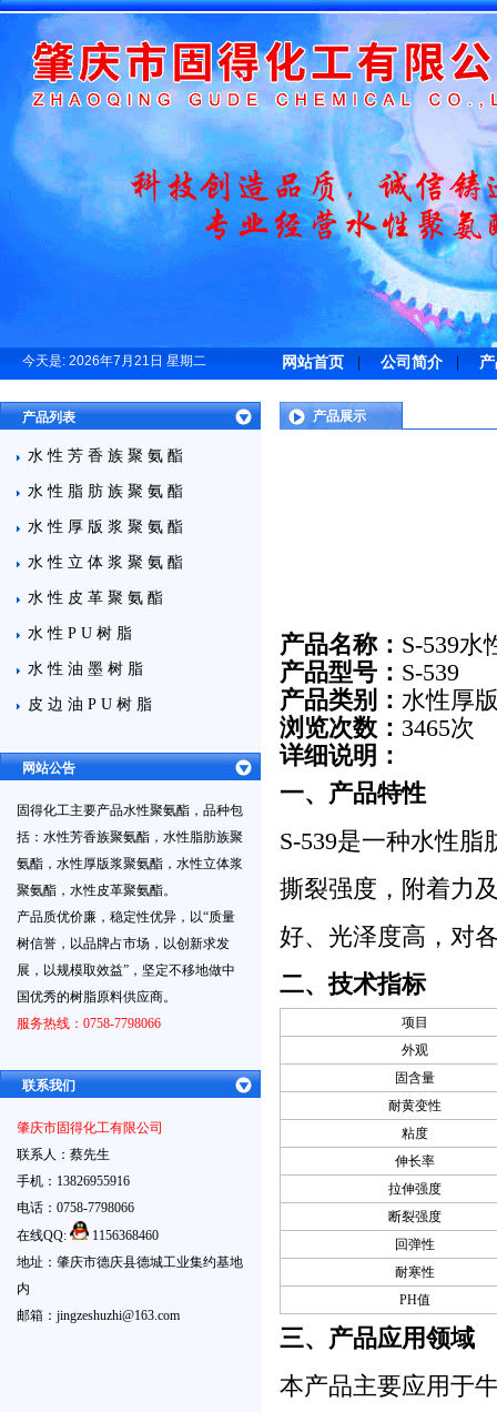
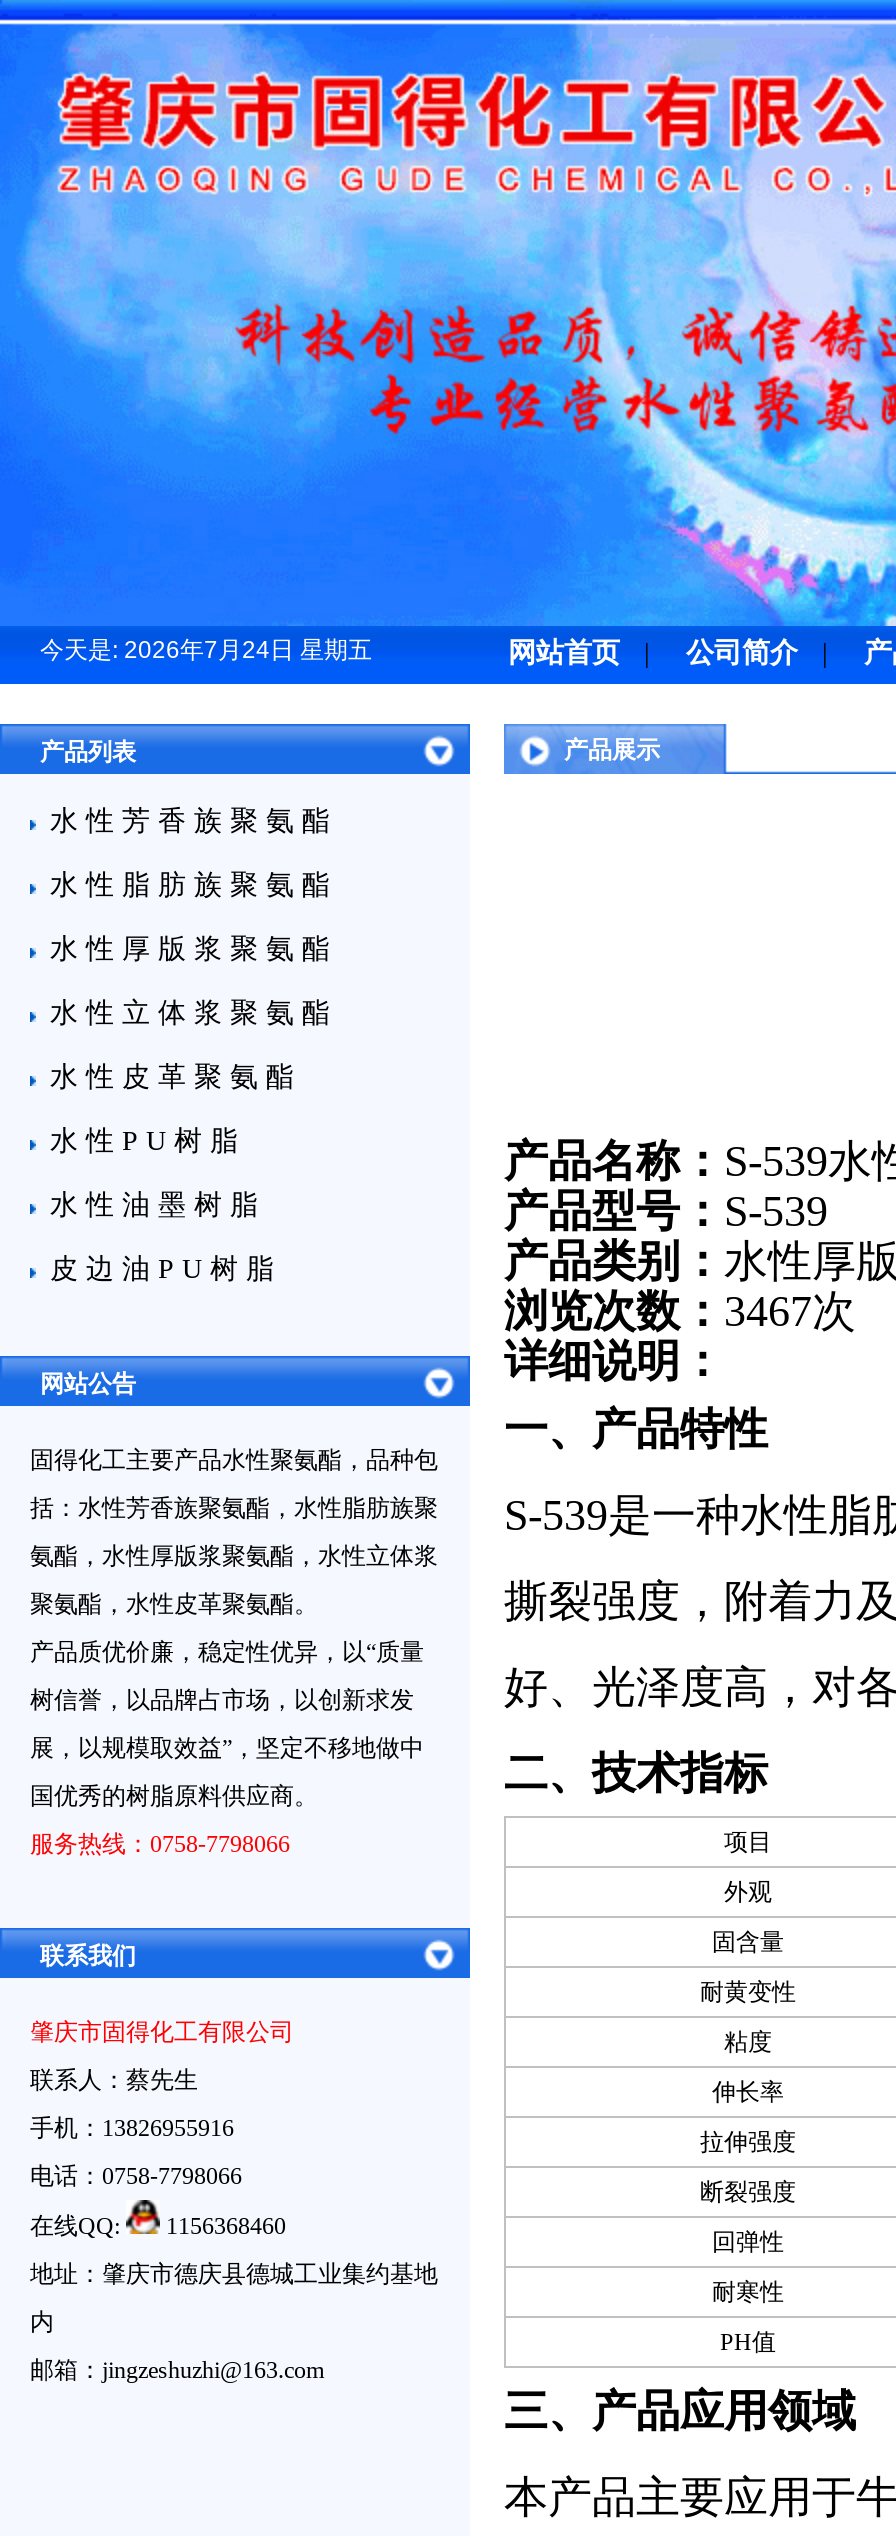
- 今天是: 2026年7月21日 星期二
+ 今天是: 2026年7月24日 星期五

- 浏览次数：3465次
+ 浏览次数：3467次
